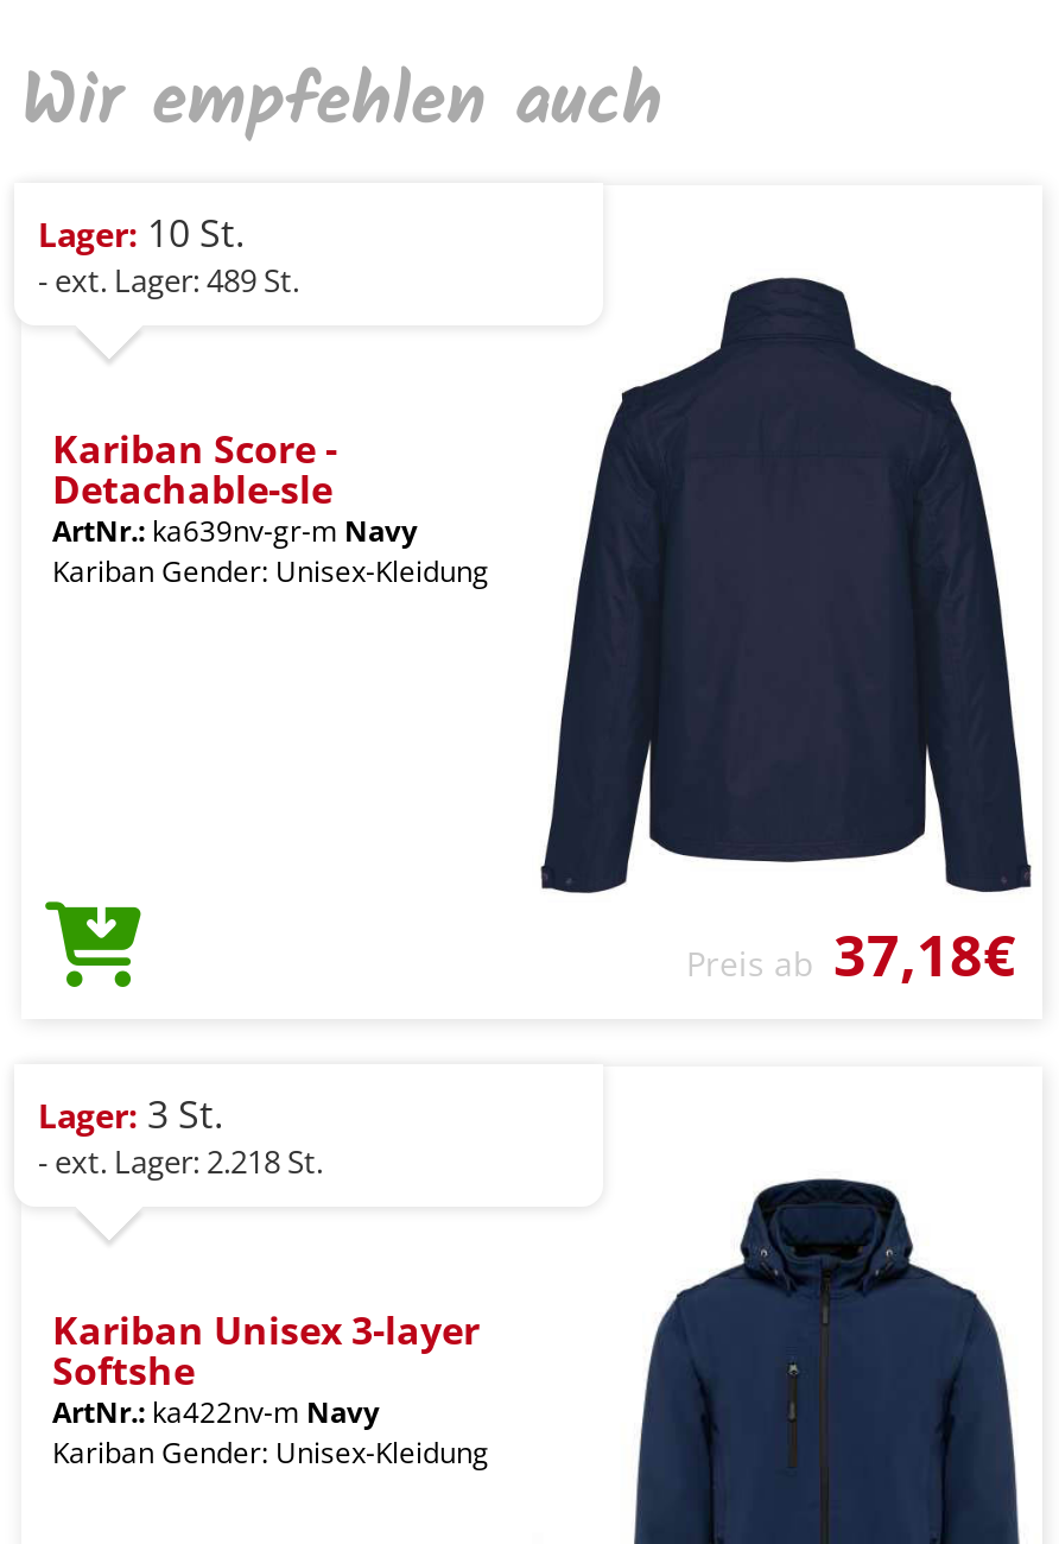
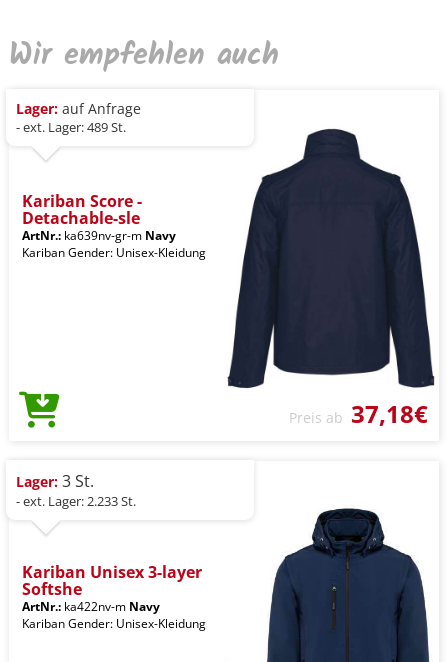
- Lager: 10 St.
+ Lager: auf Anfrage

- - ext. Lager: 2.218 St.
+ - ext. Lager: 2.233 St.
